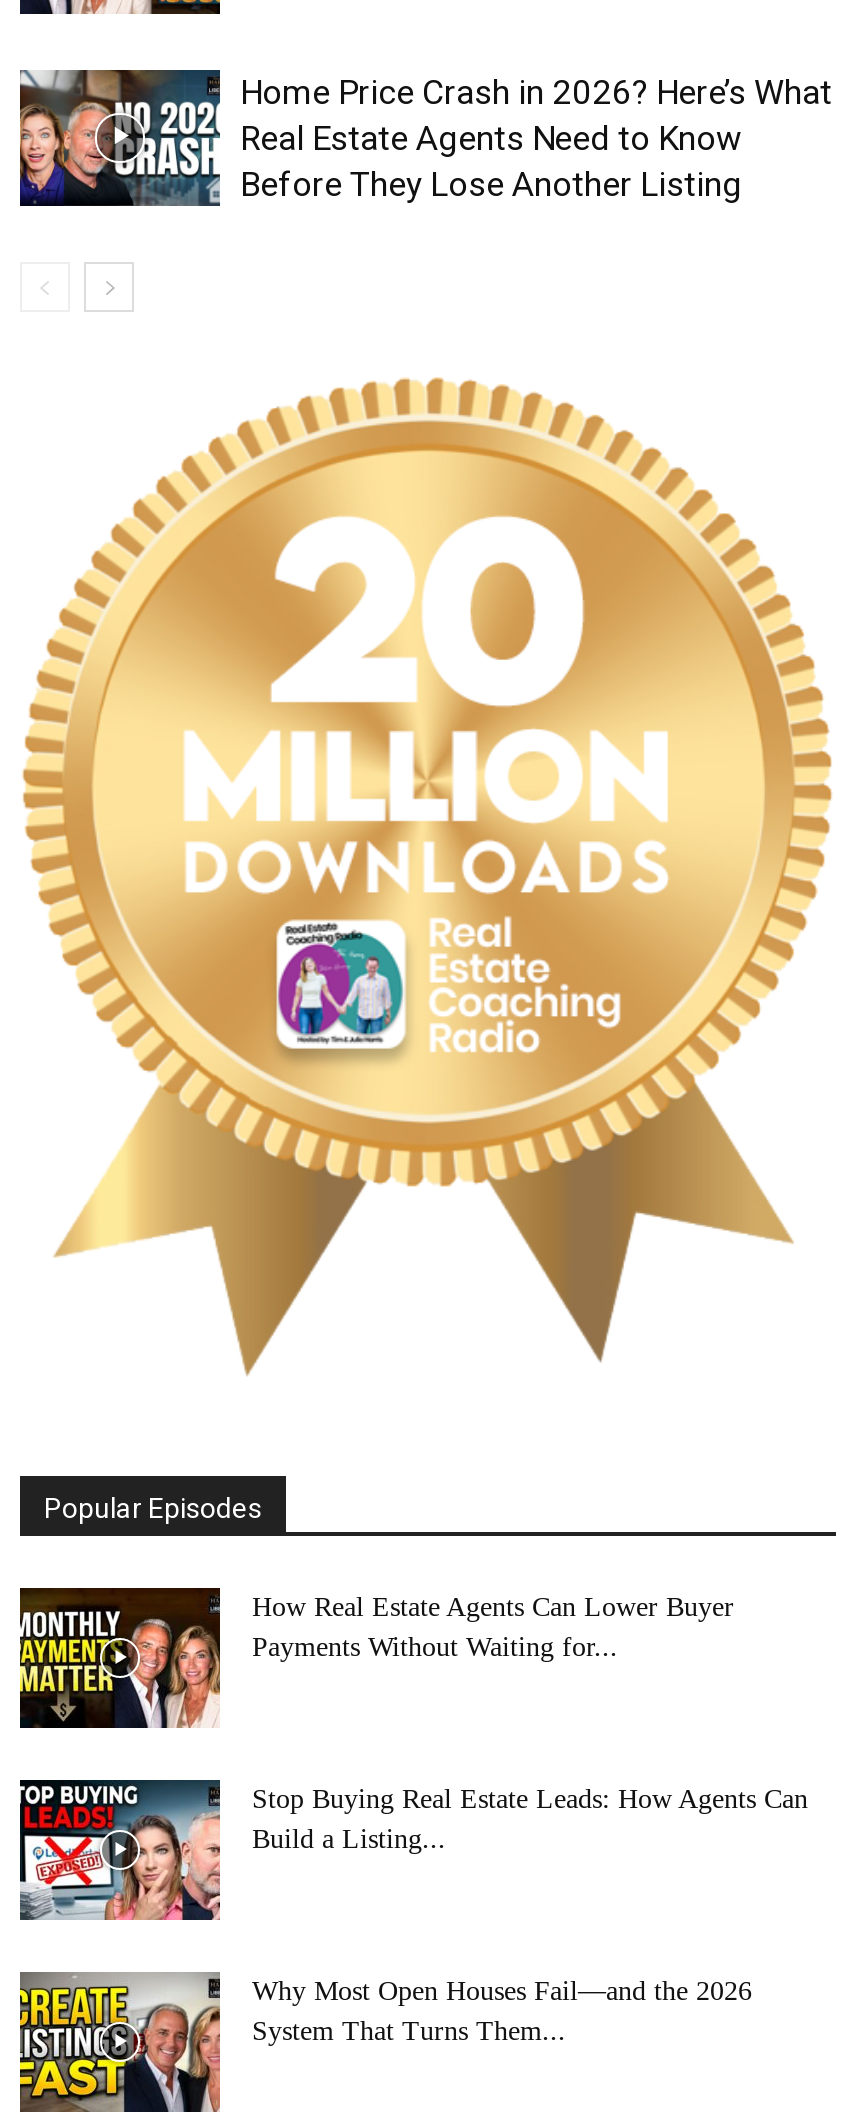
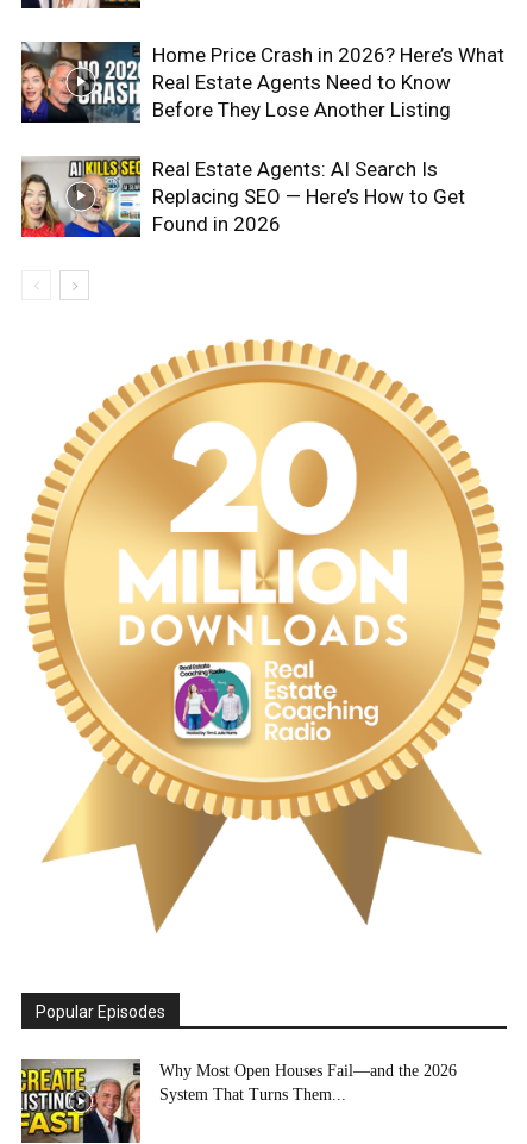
+ [image]
+ Real Estate Agents: AI Search Is
+ Replacing SEO — Here’s How to Get
+ Found in 2026

moved down: [image]

moved down: Popular Episodes

- [image]
- How Real Estate Agents Can Lower Buyer
- Payments Without Waiting for...

- [image]
- Stop Buying Real Estate Leads: How Agents Can
- Build a Listing...
